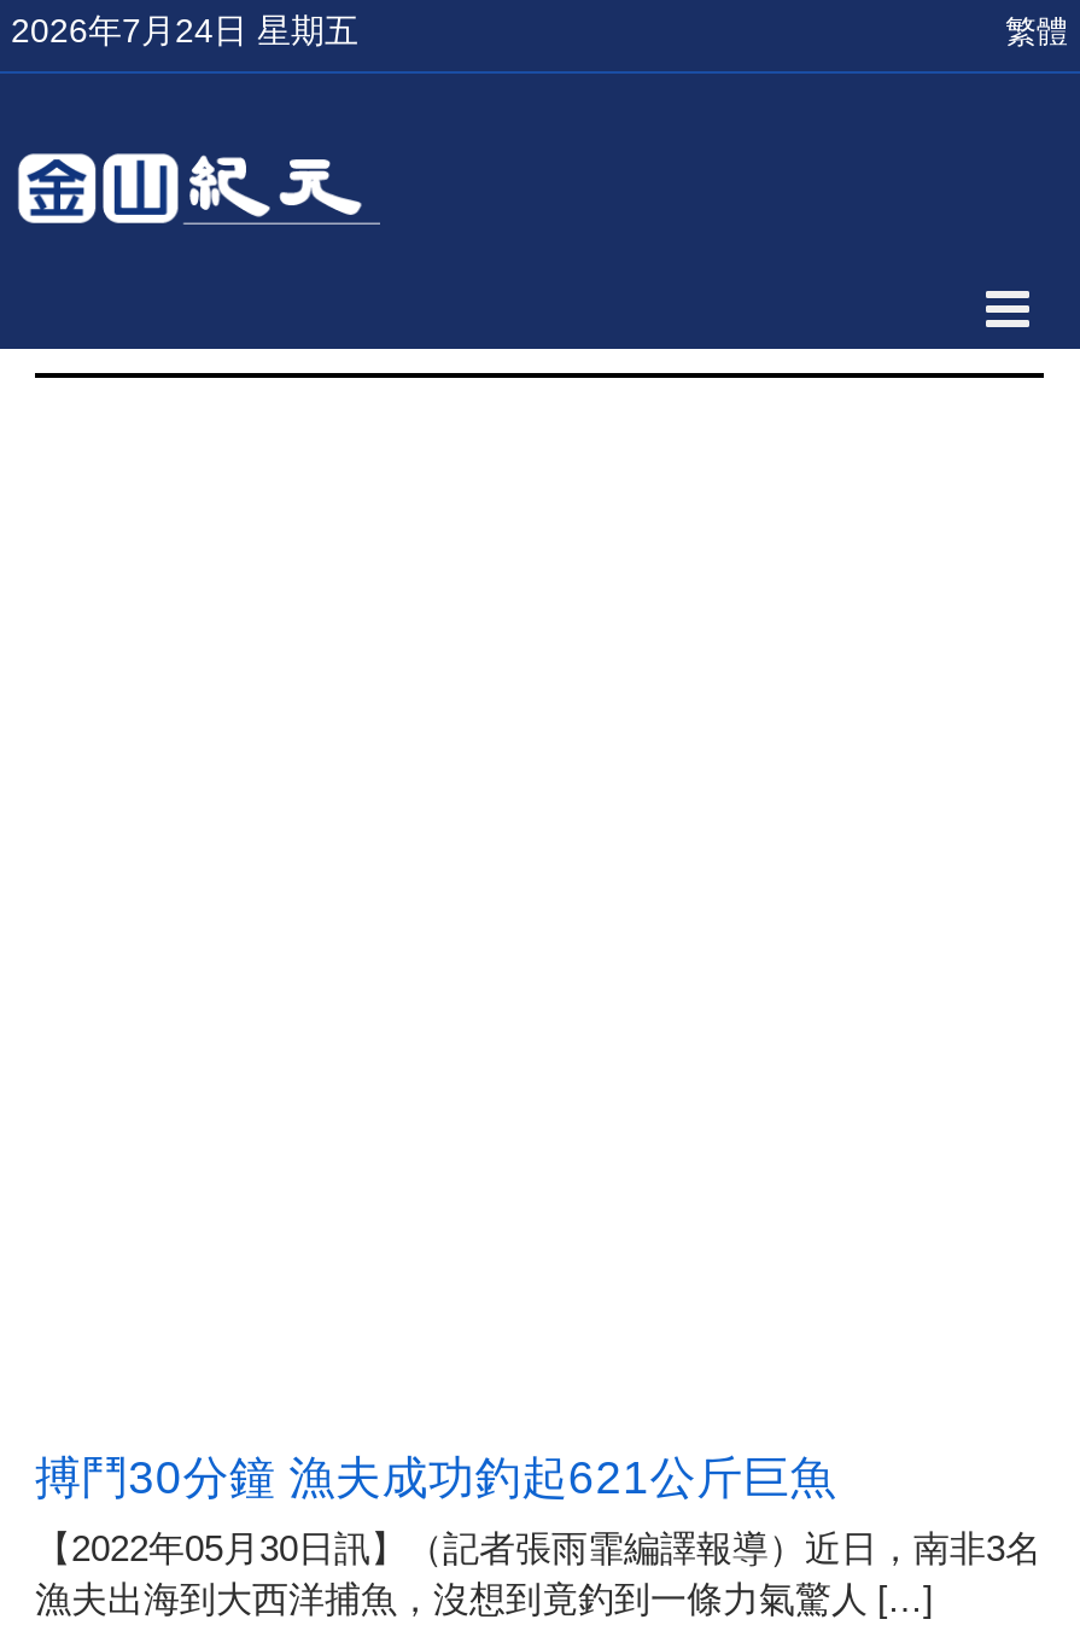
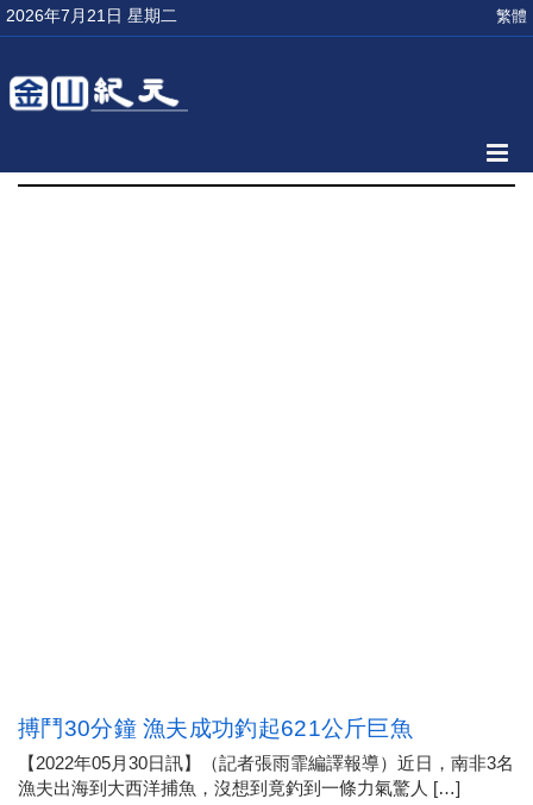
- 2026年7月24日 星期五
+ 2026年7月21日 星期二
